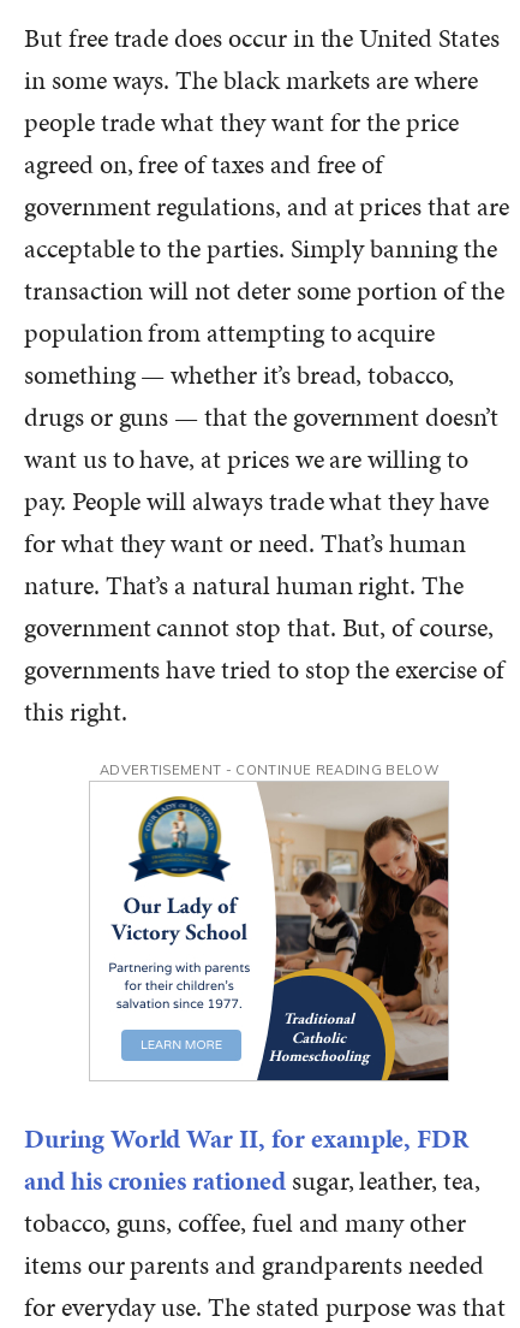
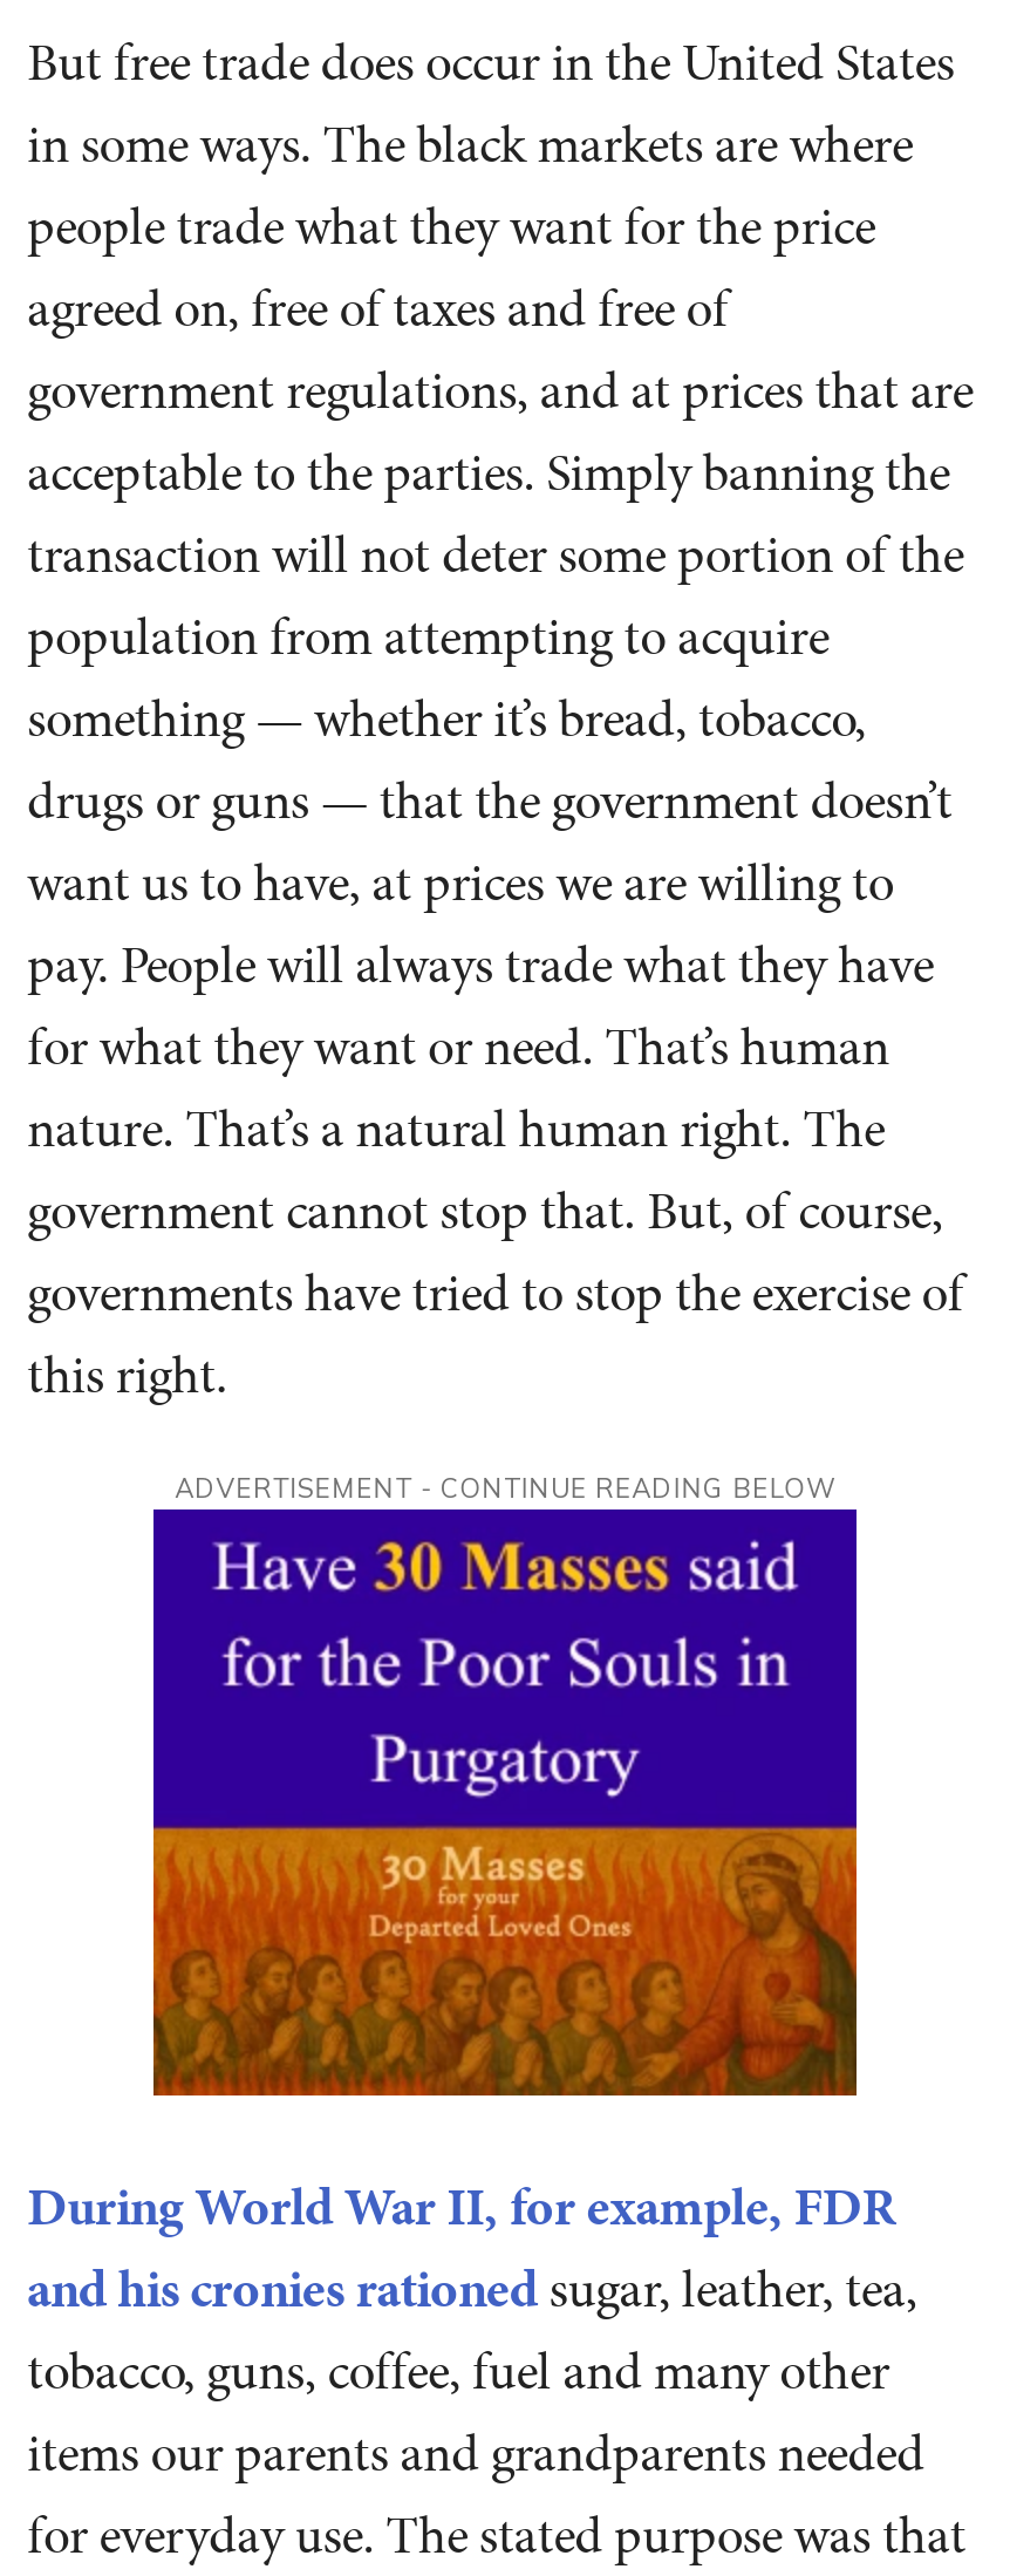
- [image]
+ [image]
